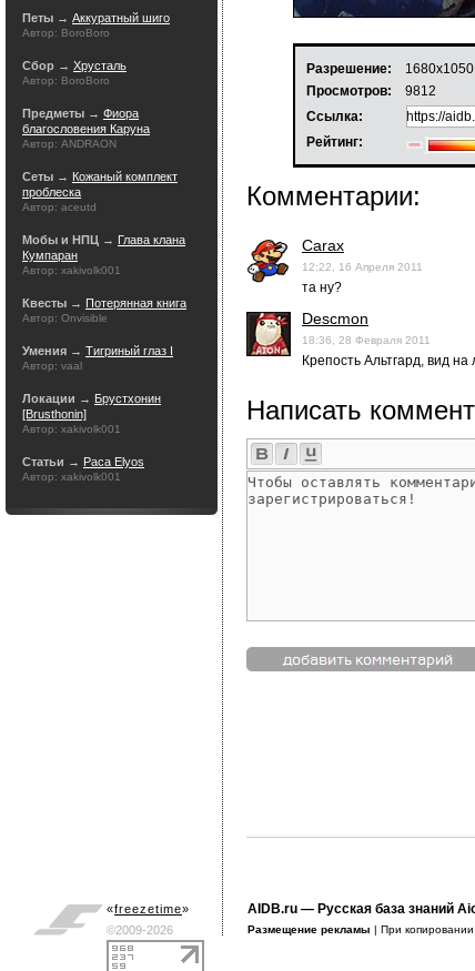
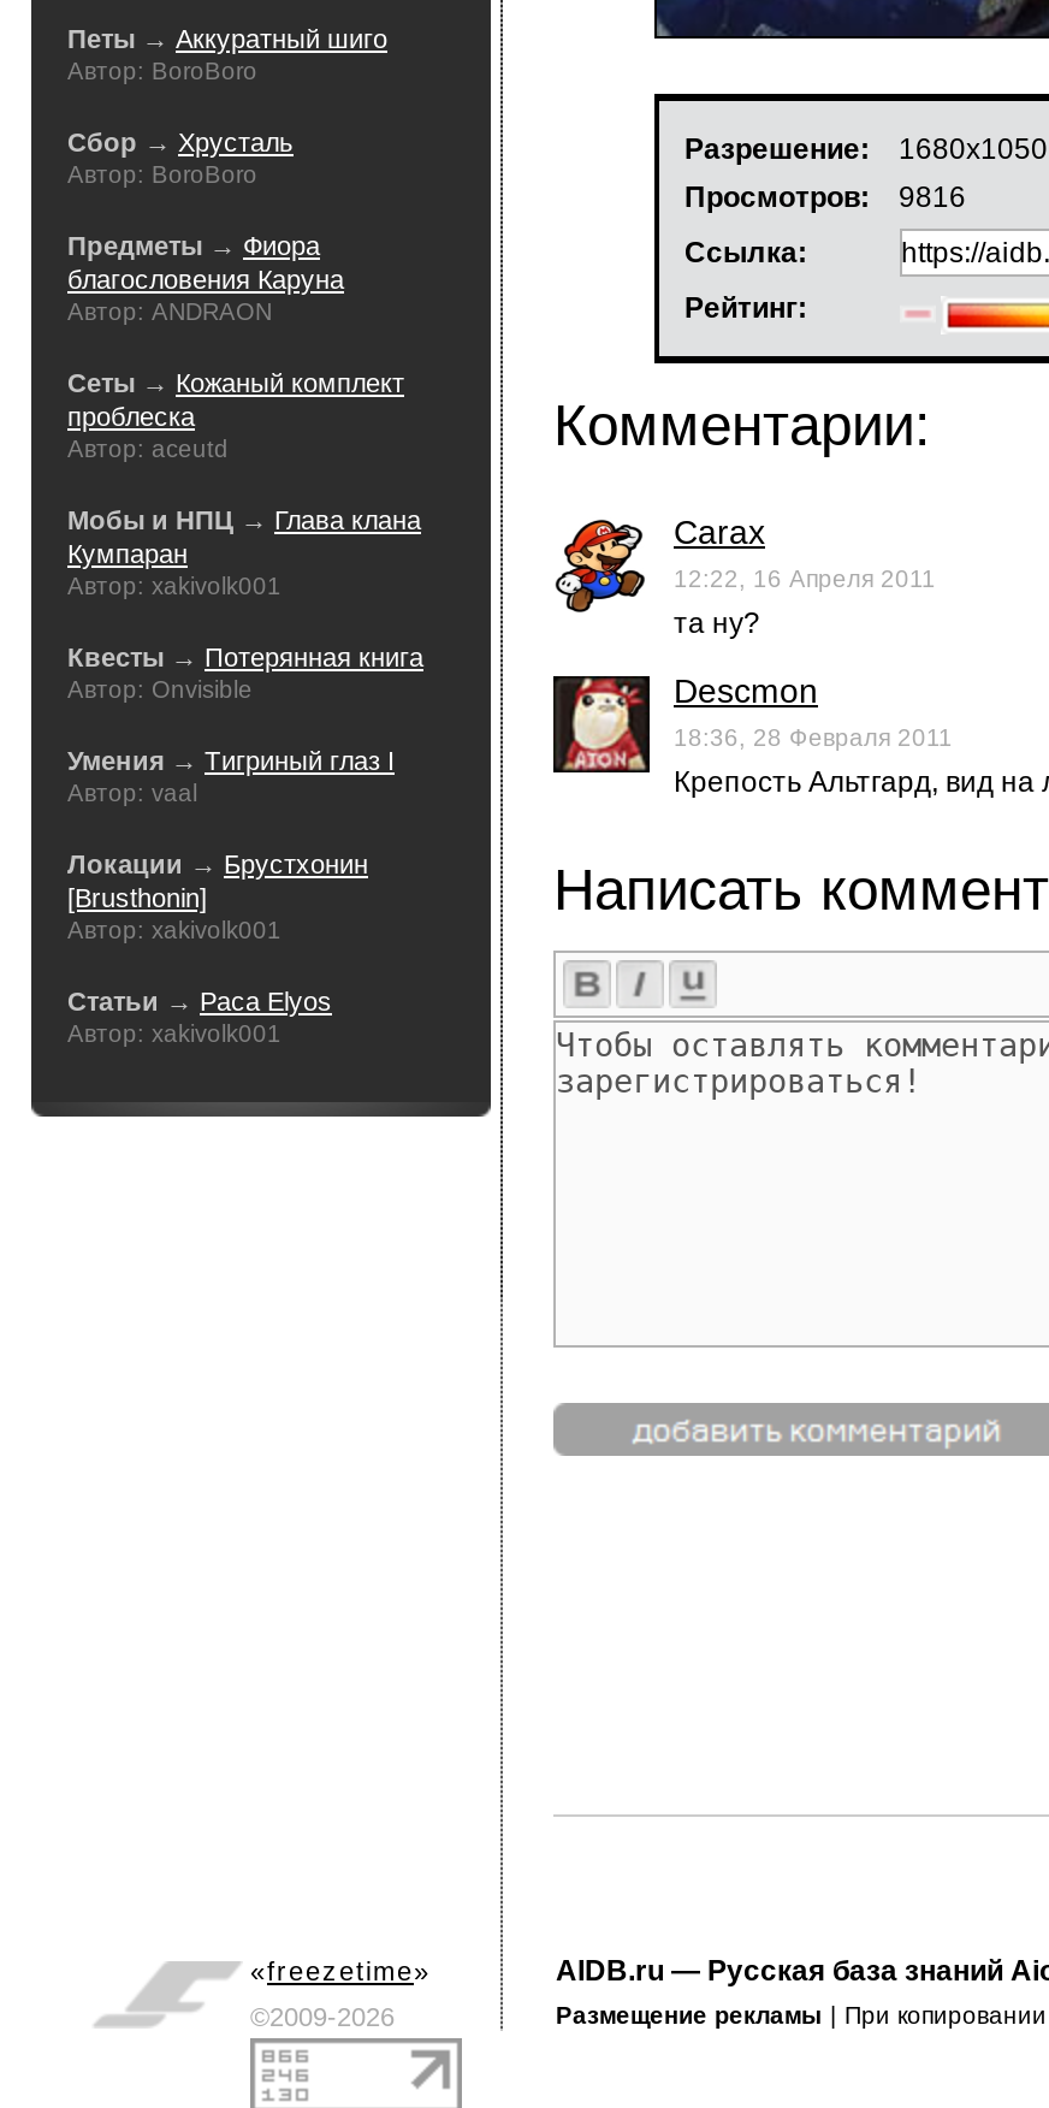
- Просмотров: 9812
+ Просмотров: 9816
